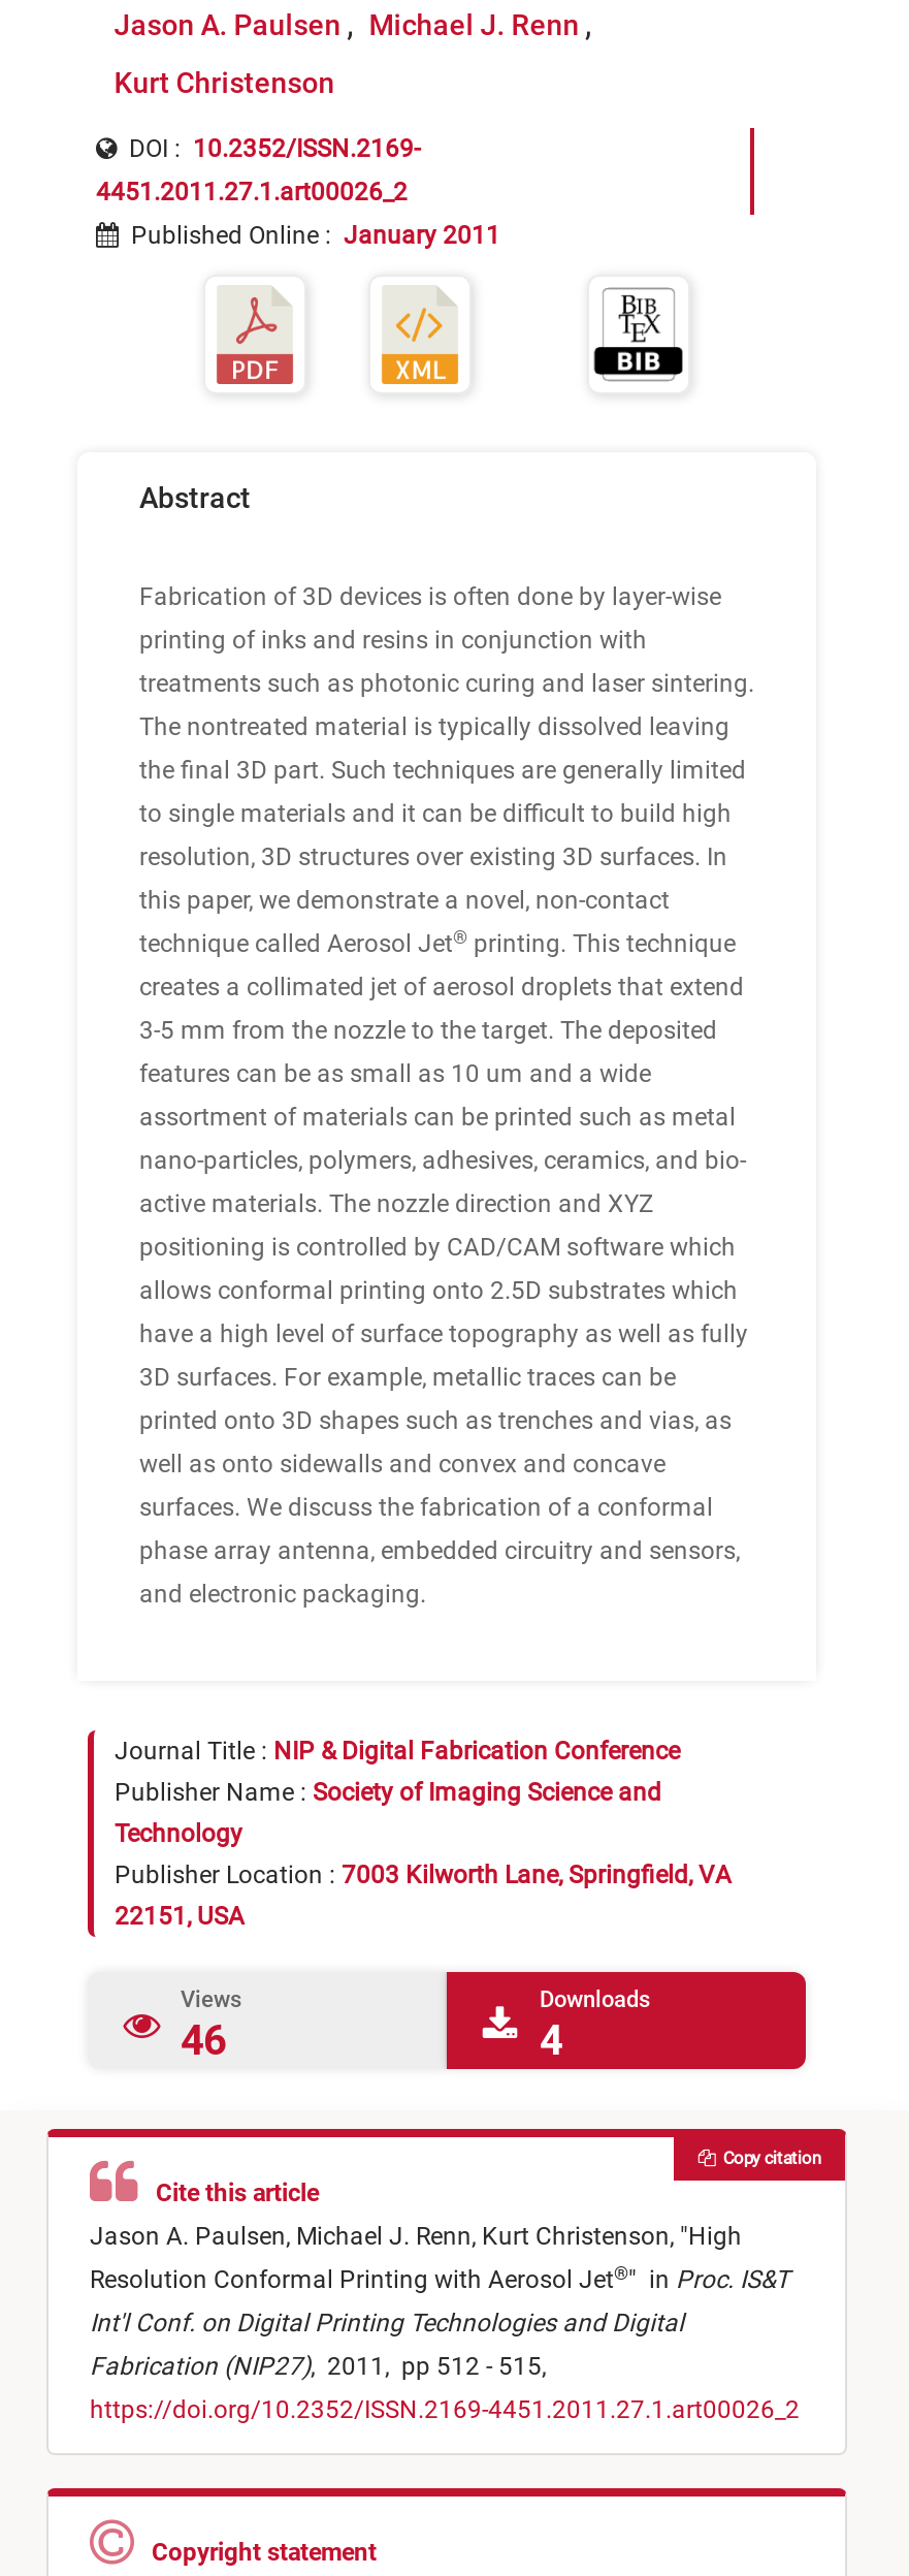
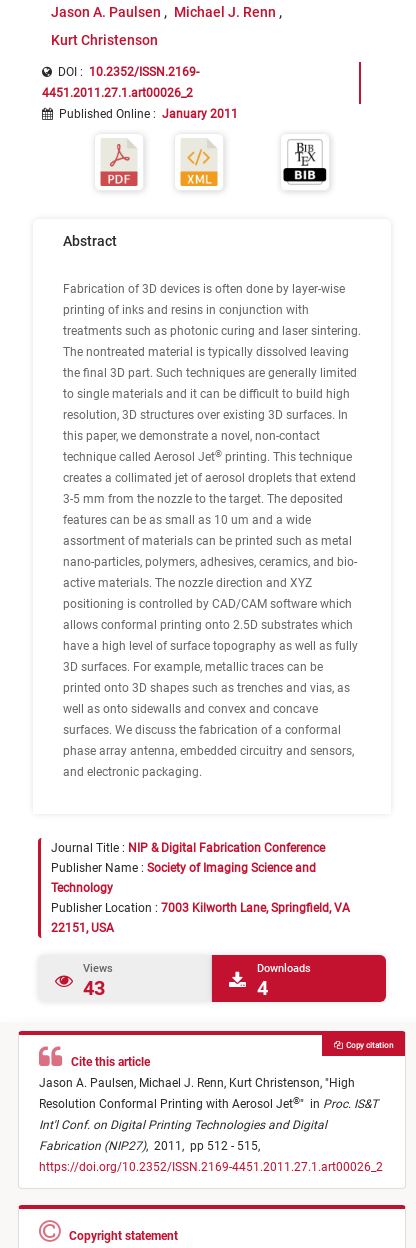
- 46
+ 43
